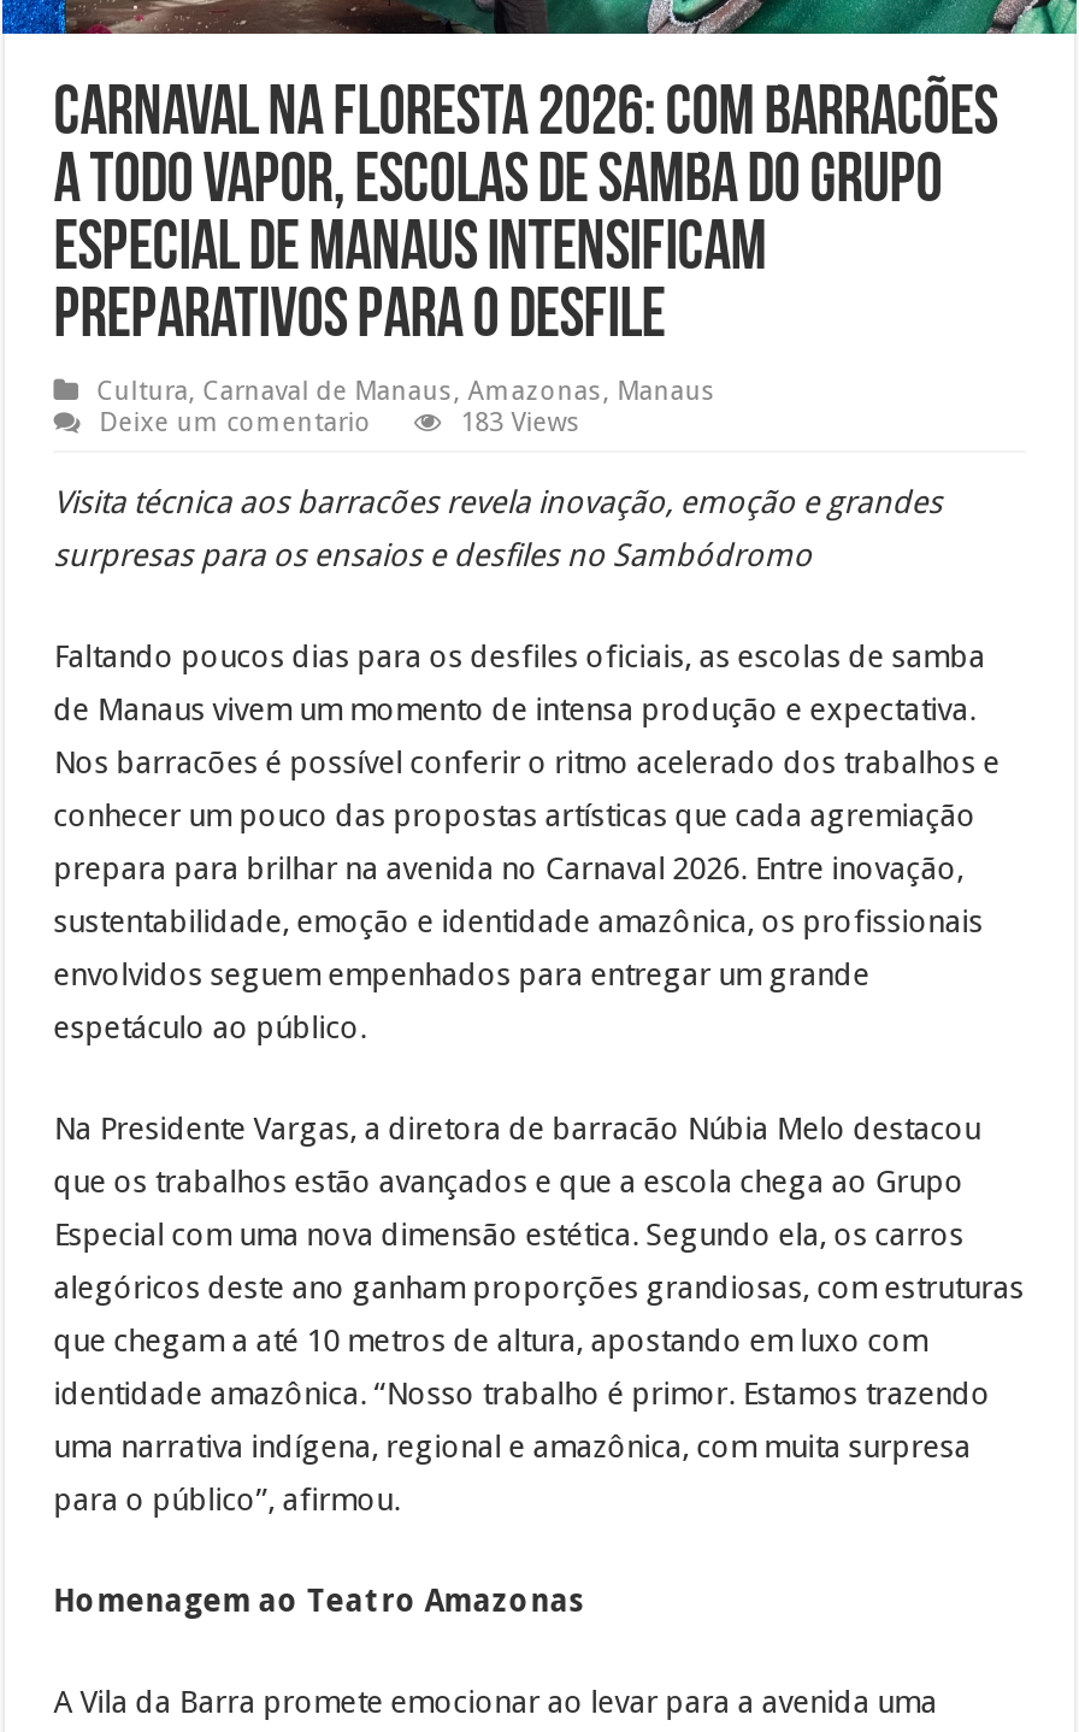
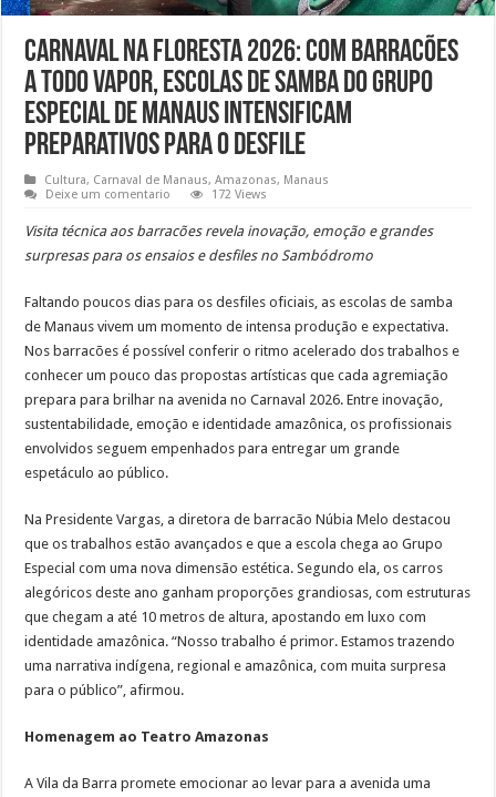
- 183 Views
+ 172 Views
